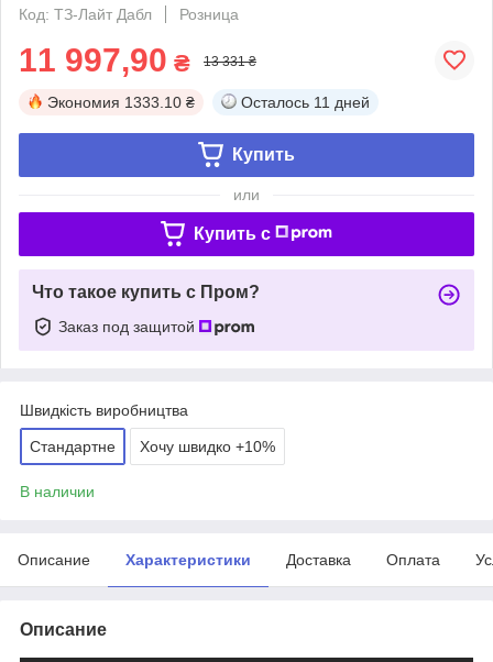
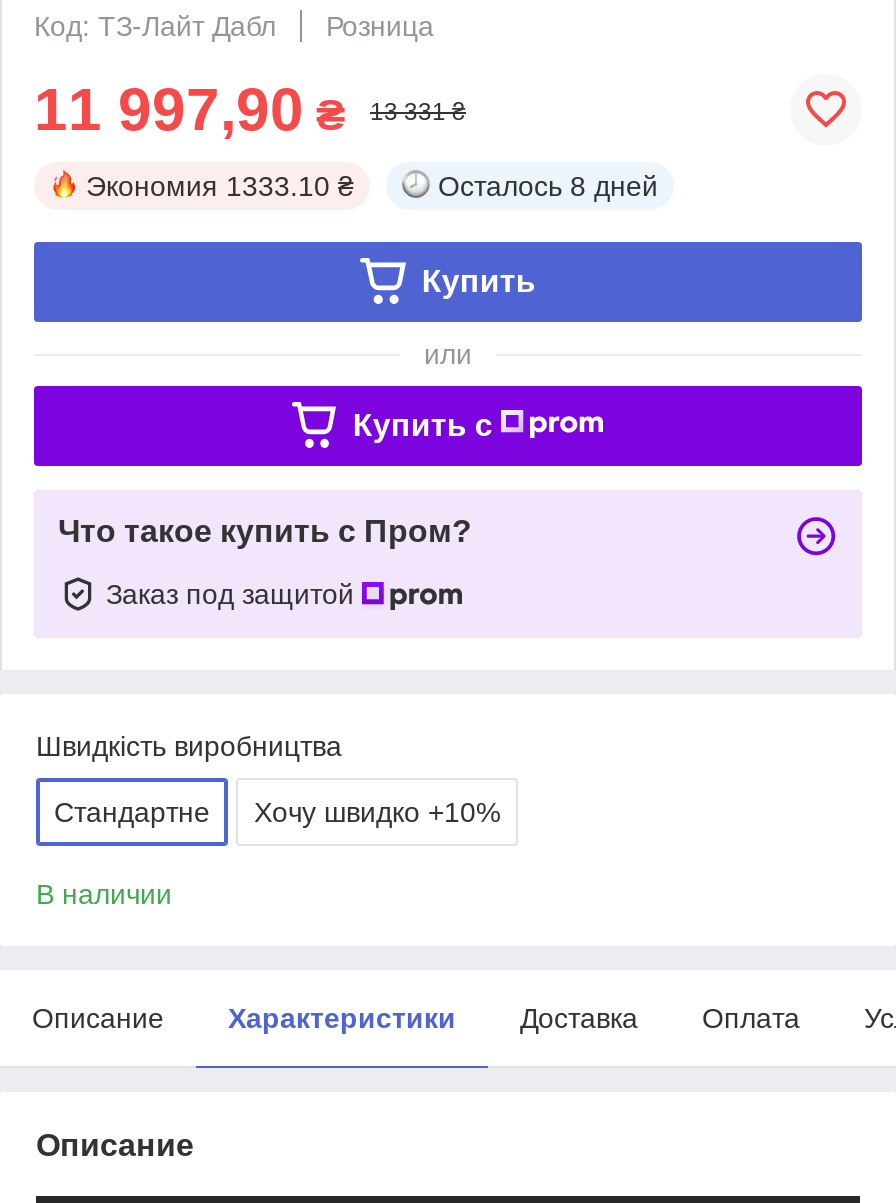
- Осталось 11 дней
+ Осталось 8 дней
